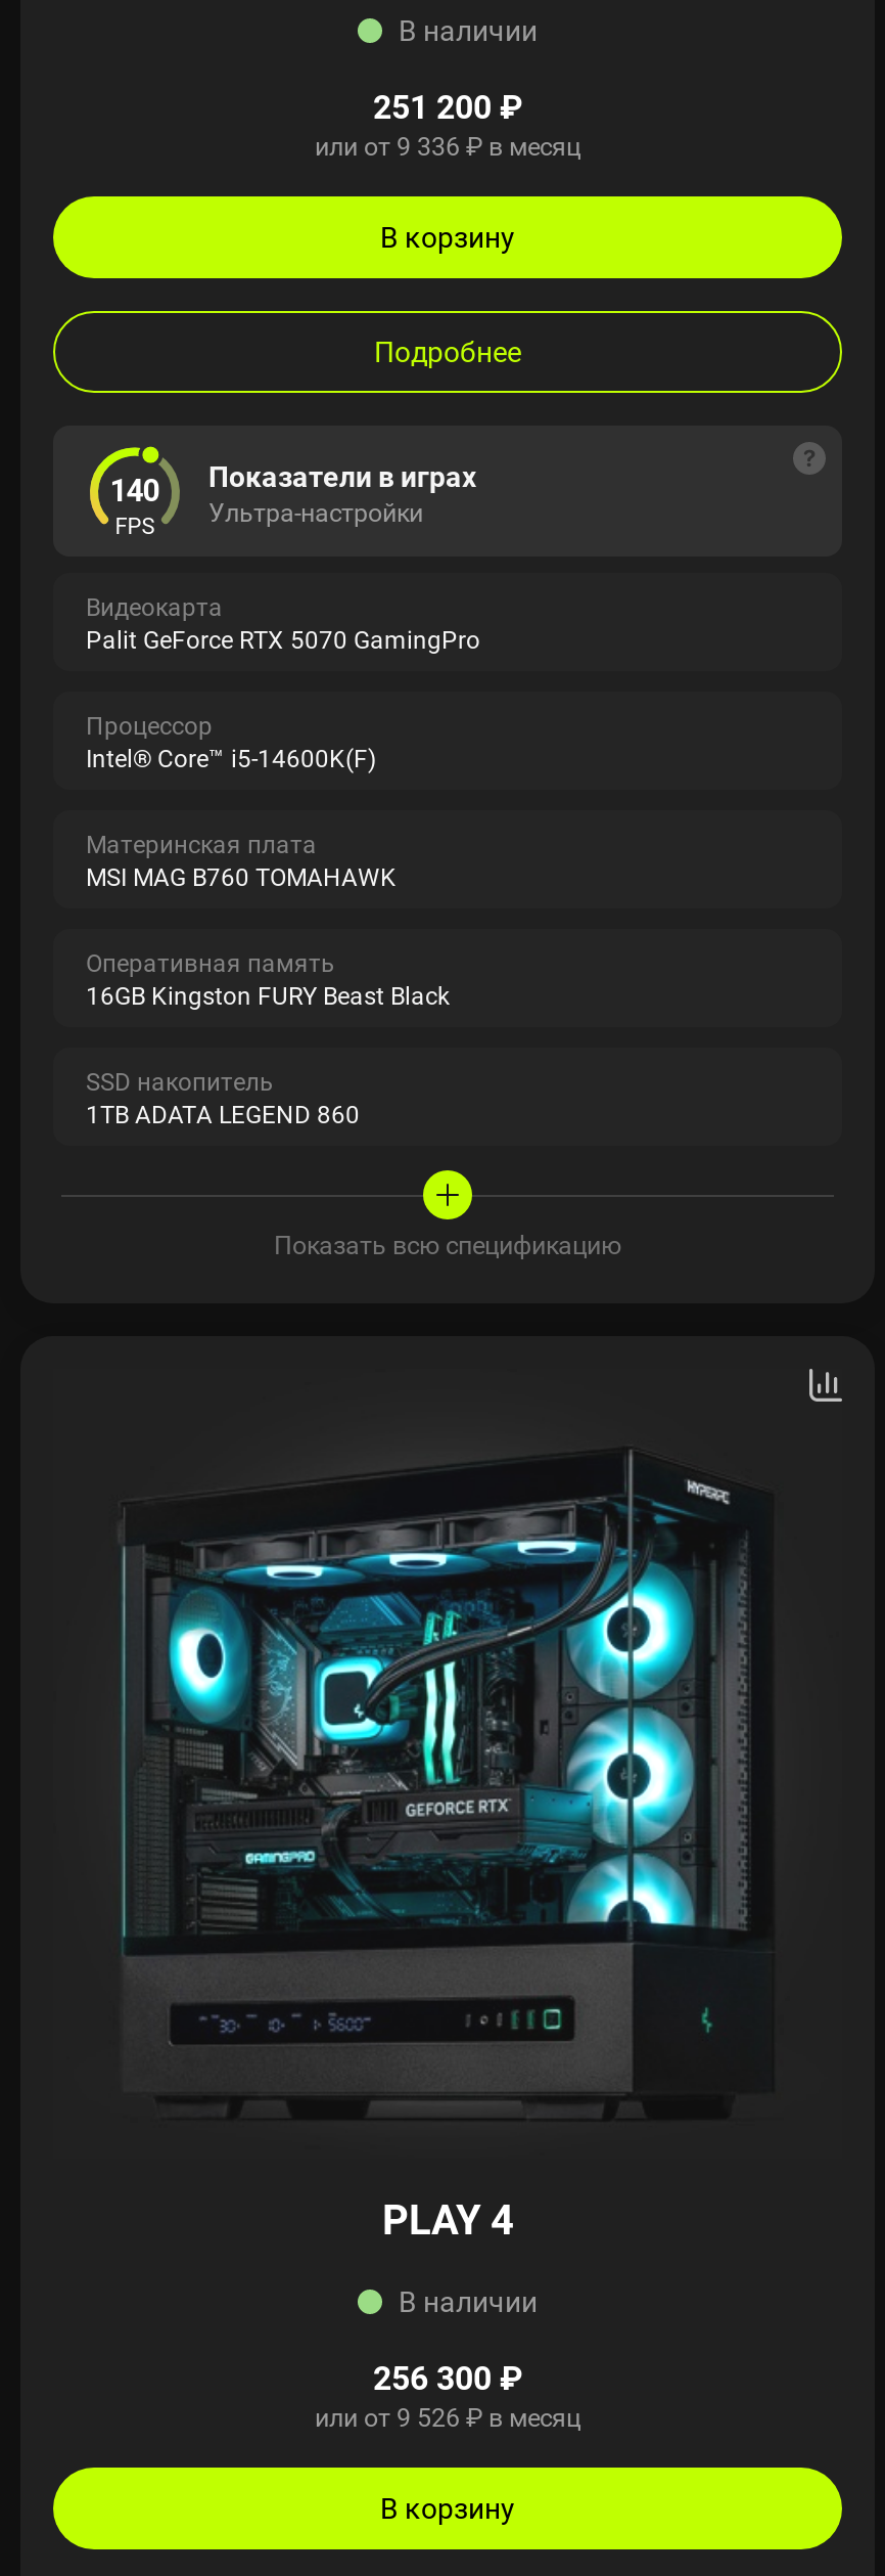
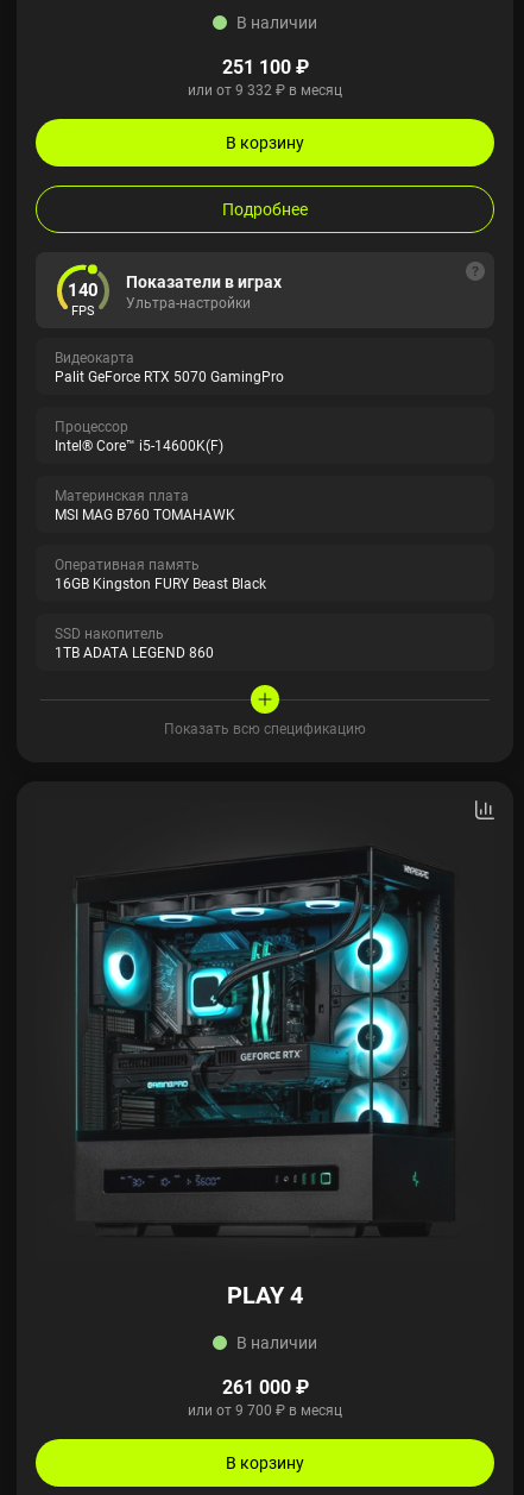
- 251 200 ₽
+ 251 100 ₽

- или от 9 336 ₽ в месяц
+ или от 9 332 ₽ в месяц

- 256 300 ₽
+ 261 000 ₽

- или от 9 526 ₽ в месяц
+ или от 9 700 ₽ в месяц
